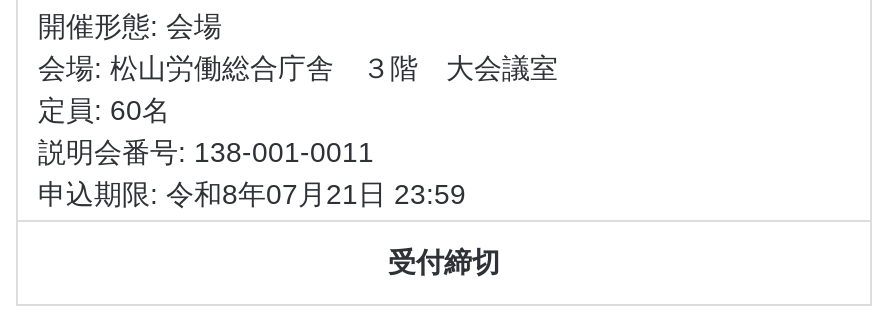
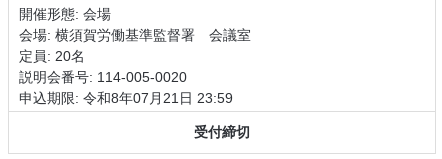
- 会場: 松山労働総合庁舎 ３階 大会議室
- 定員: 60名
- 説明会番号: 138-001-0011
+ 会場: 横須賀労働基準監督署 会議室
+ 定員: 20名
+ 説明会番号: 114-005-0020
